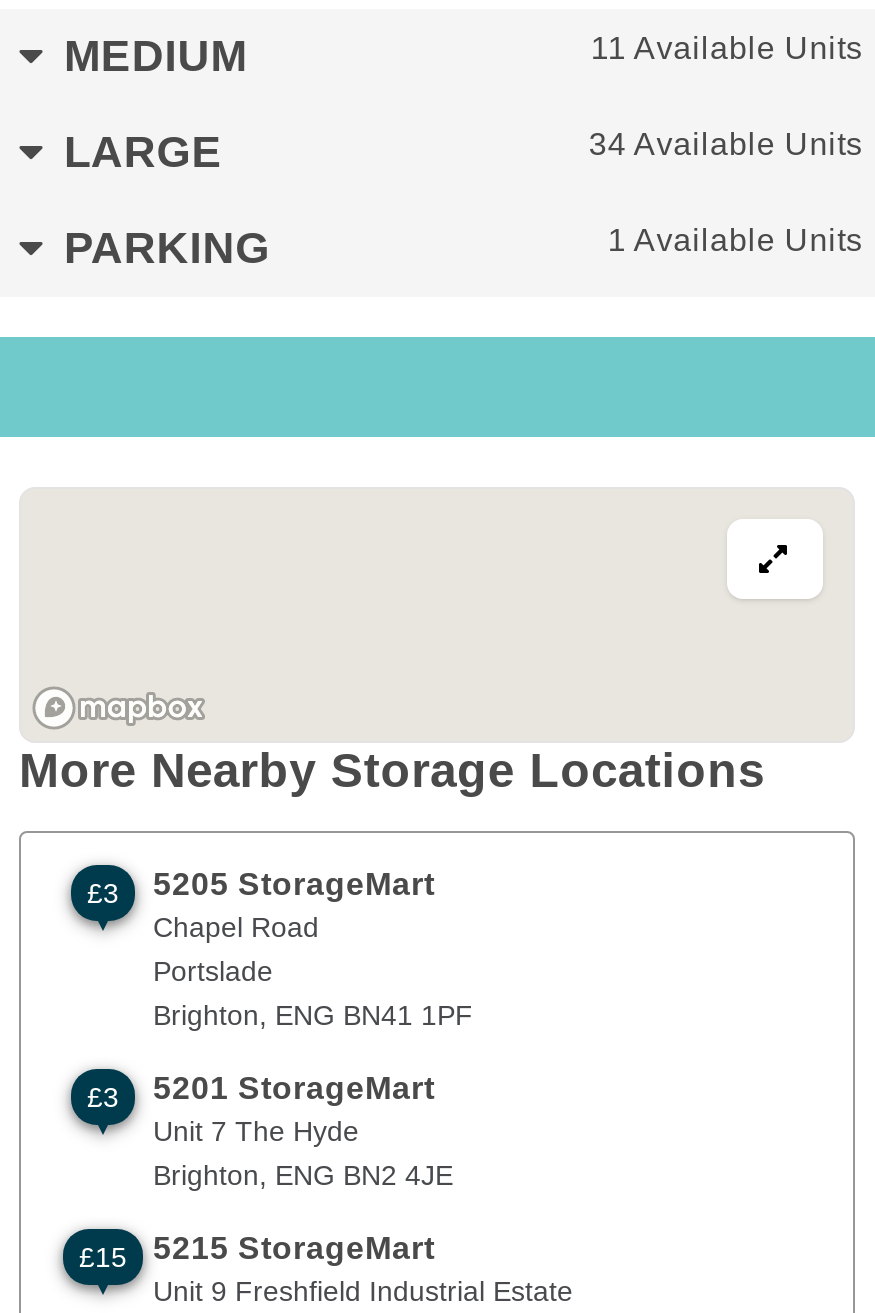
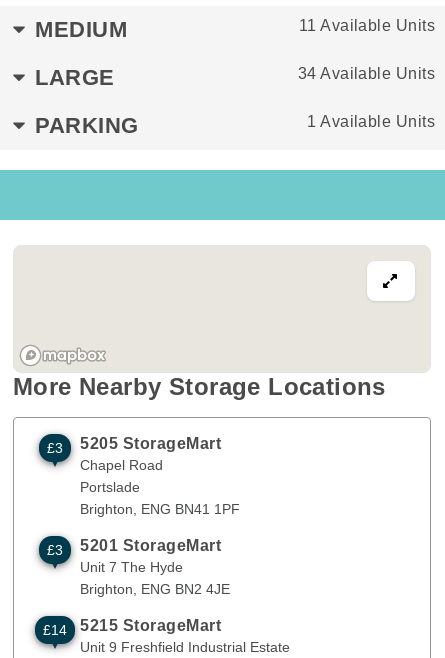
- £15 5215 StorageMart
+ £14 5215 StorageMart
